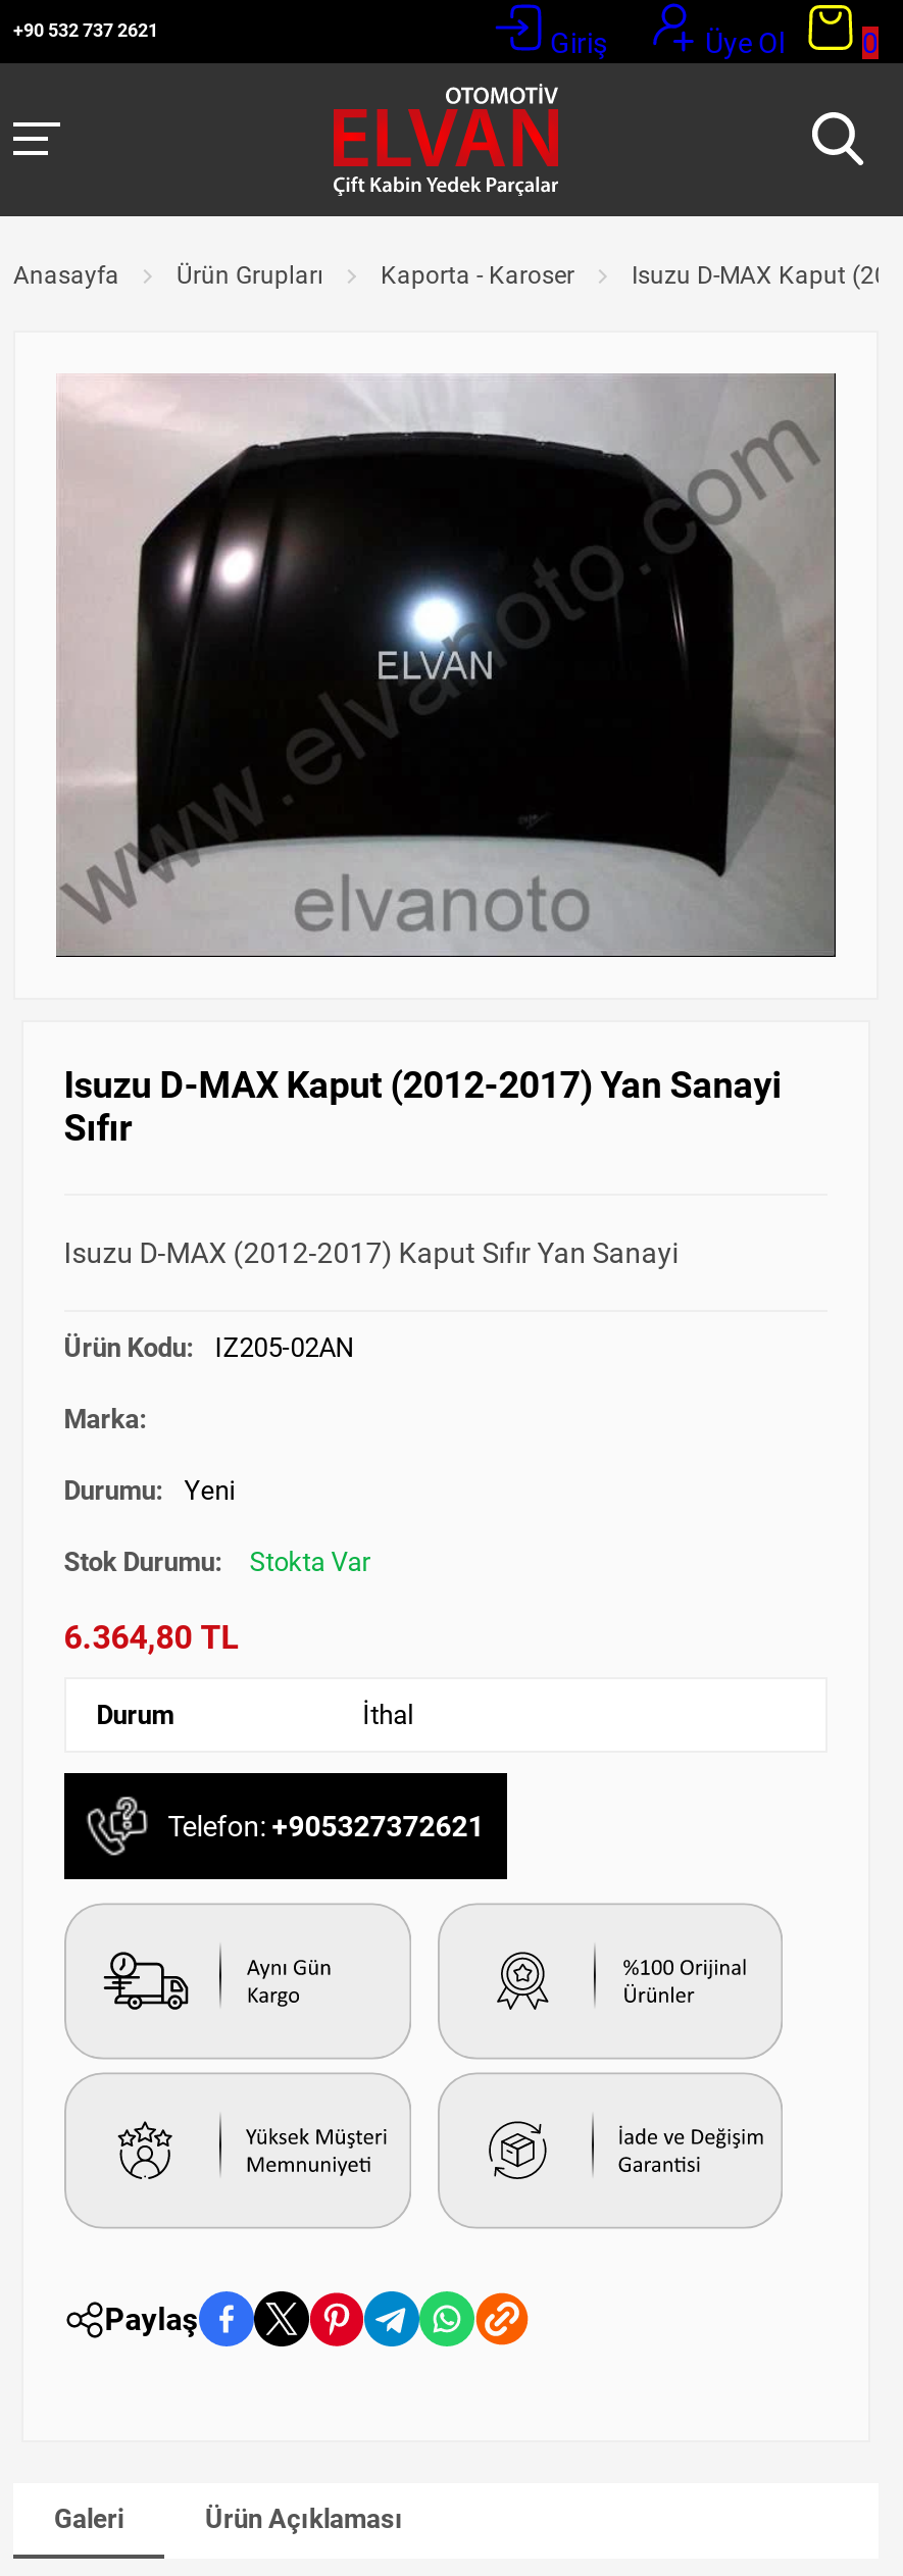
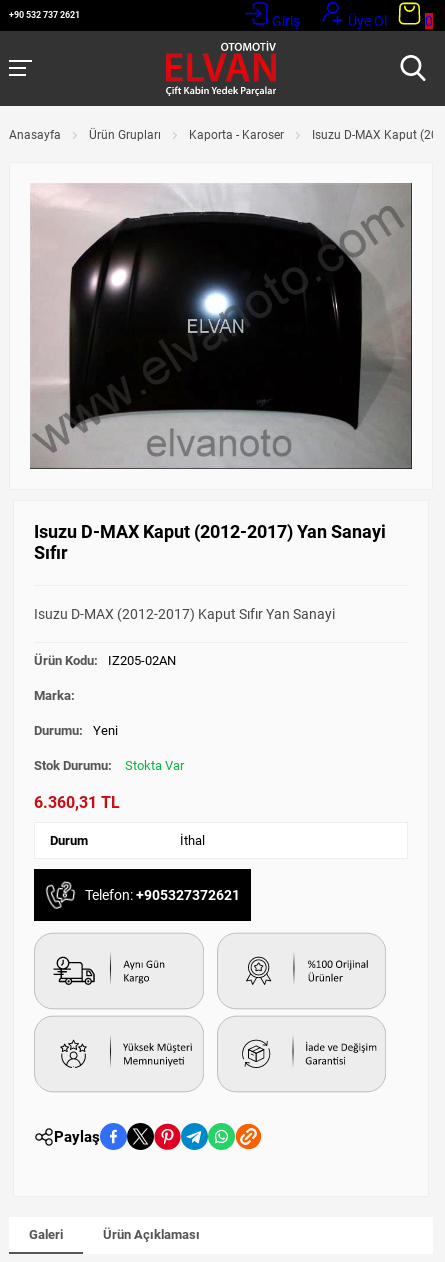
- 6.364,80 TL
+ 6.360,31 TL
